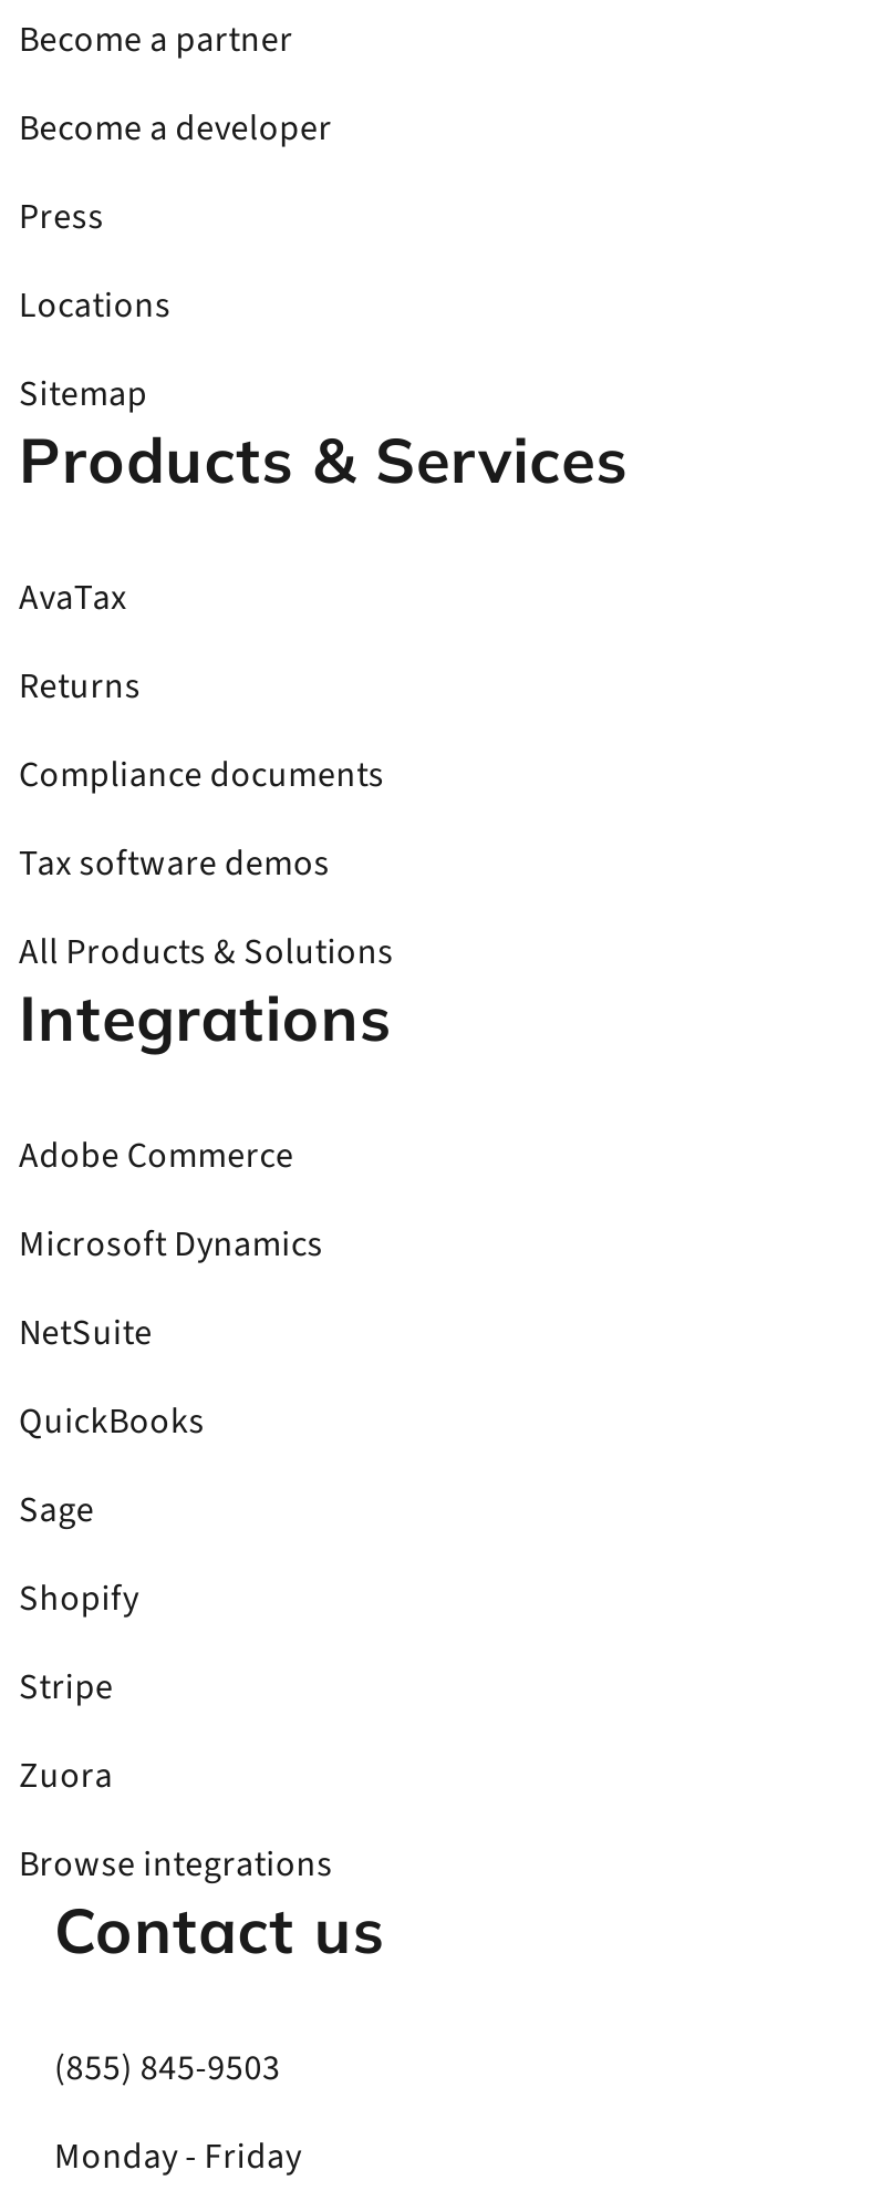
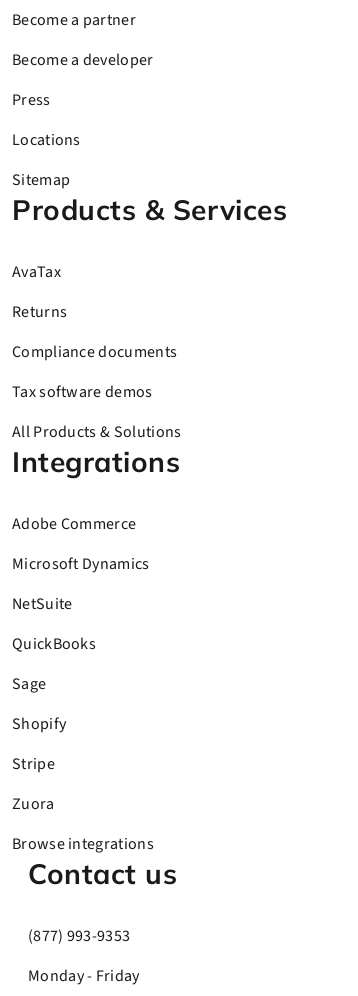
- (855) 845-9503
+ (877) 993-9353
